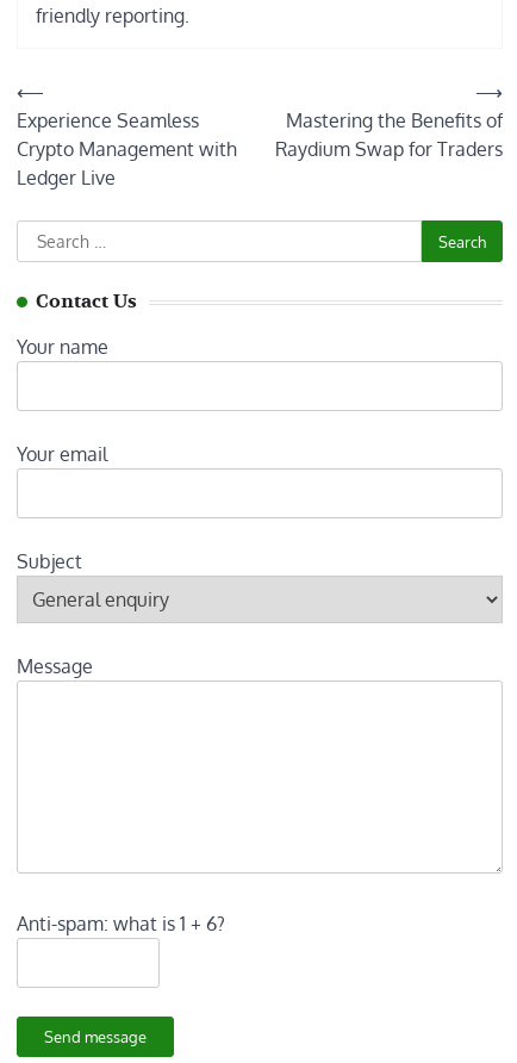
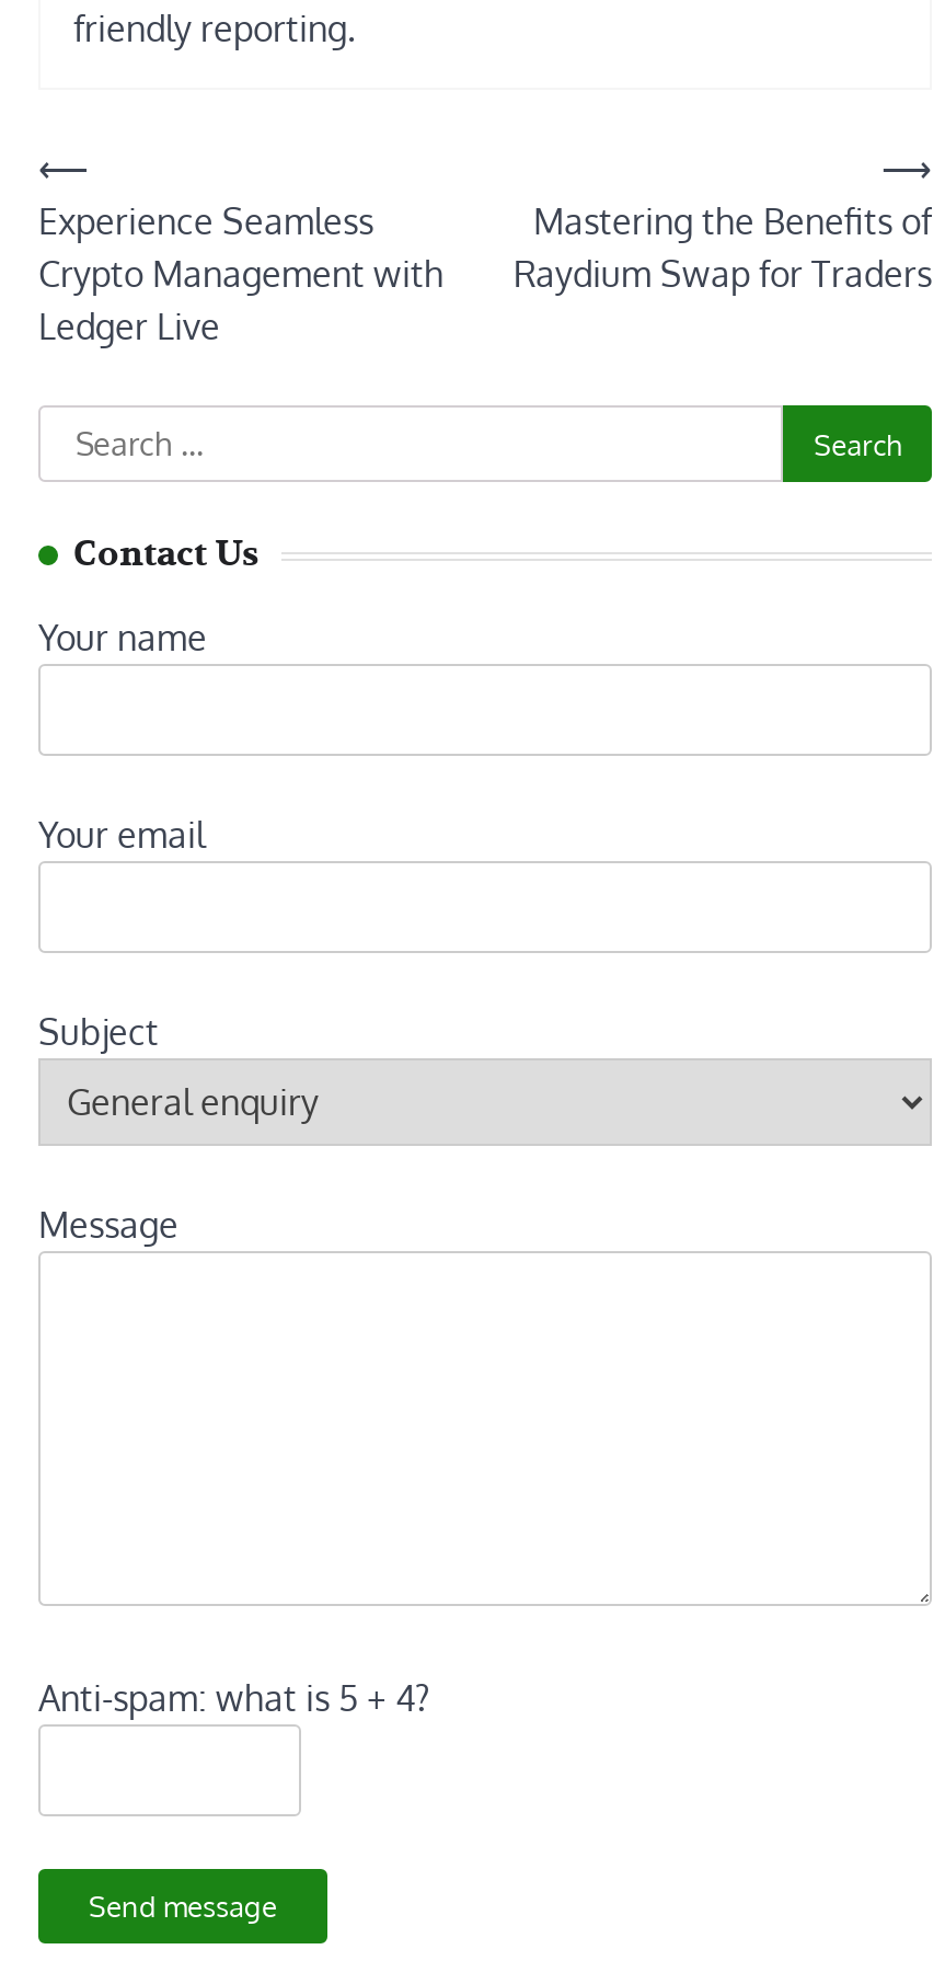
- Anti-spam: what is 1 + 6?
+ Anti-spam: what is 5 + 4?
